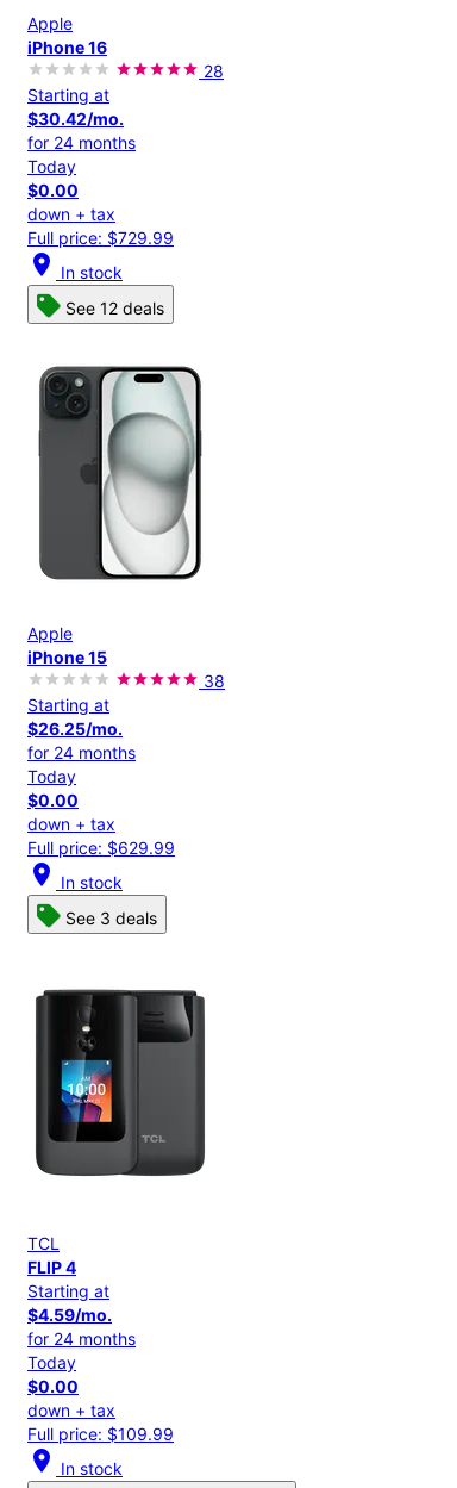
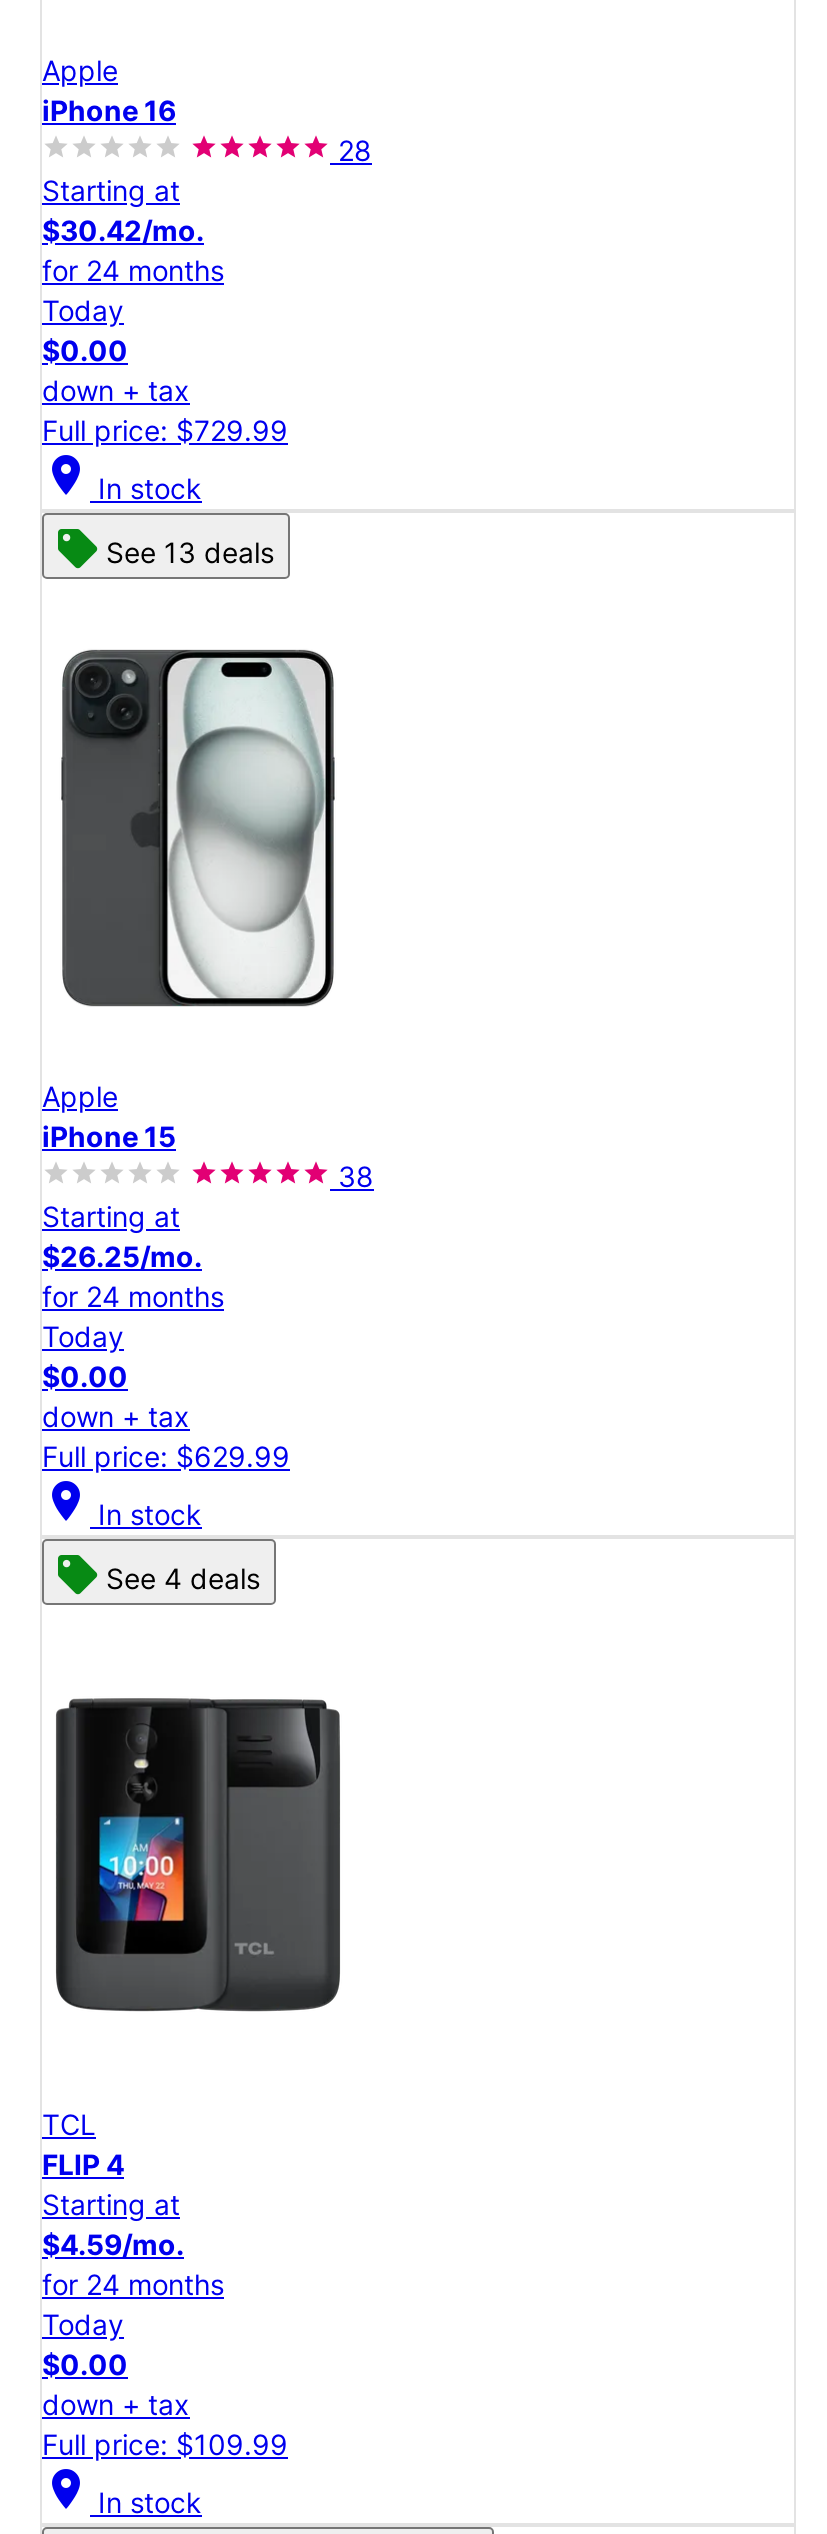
- See 12 deals
+ See 13 deals

- See 3 deals
+ See 4 deals
